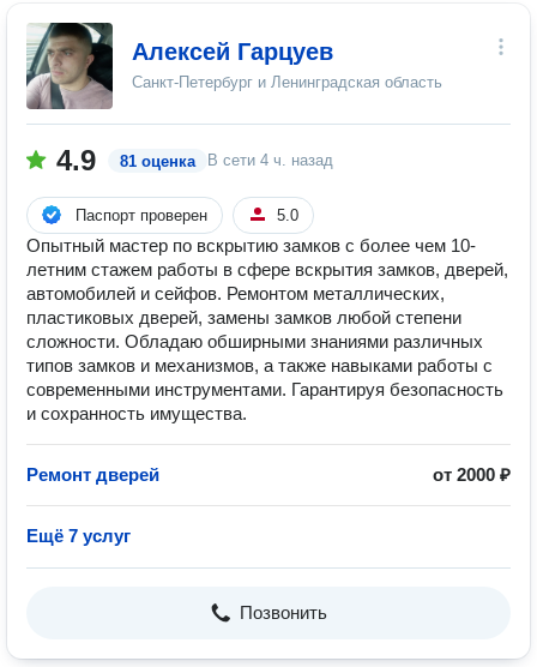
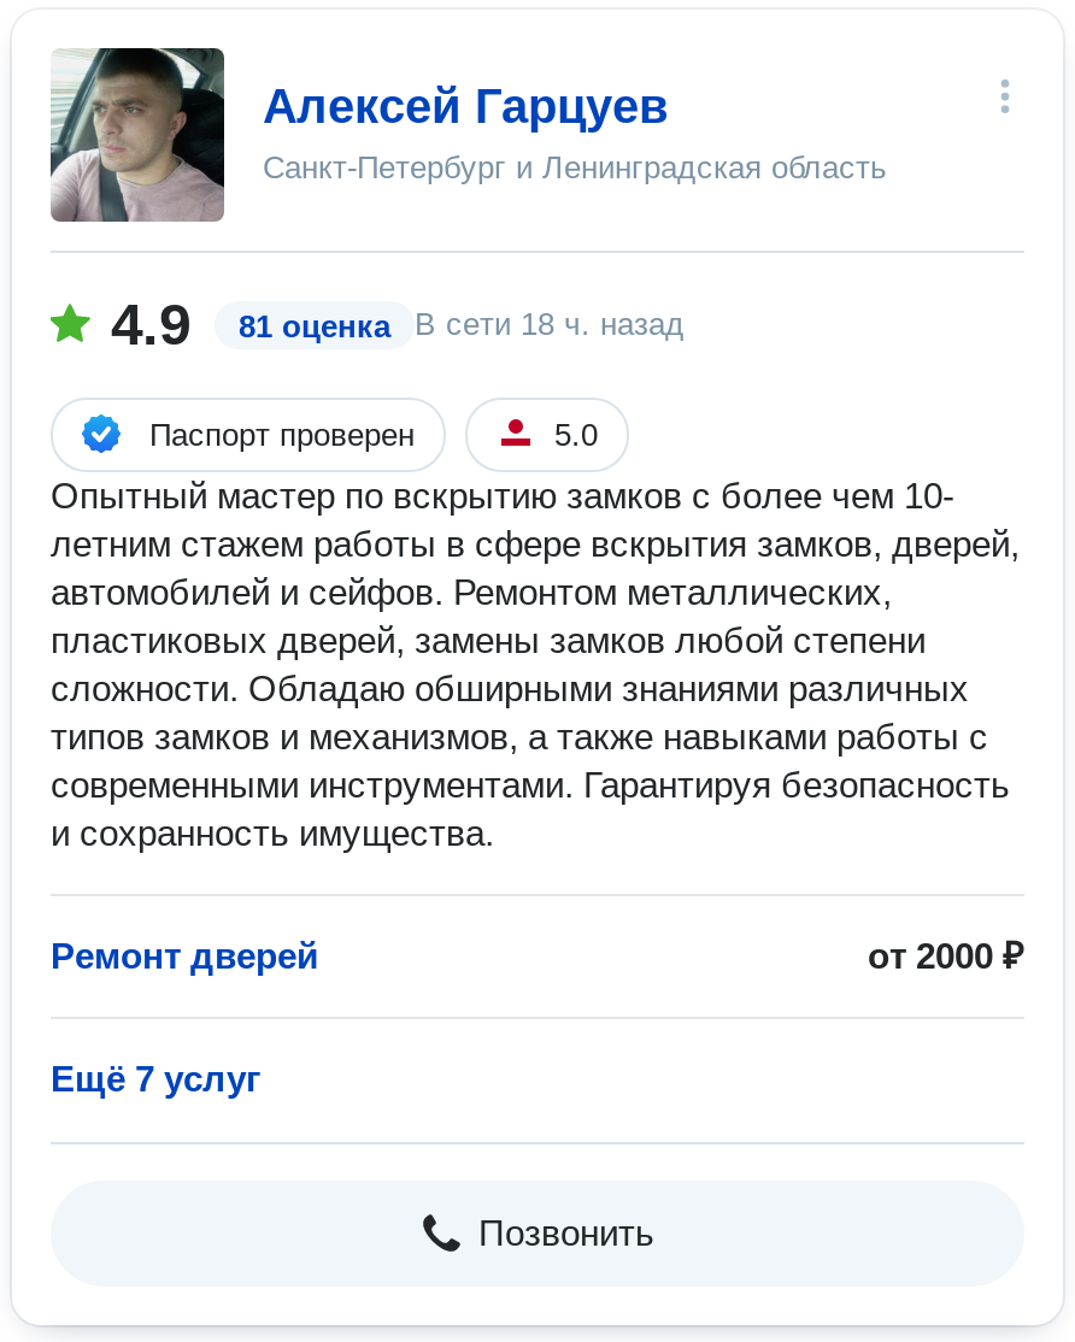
- 4.9 81 оценка В сети 4 ч. назад
+ 4.9 81 оценка В сети 18 ч. назад
